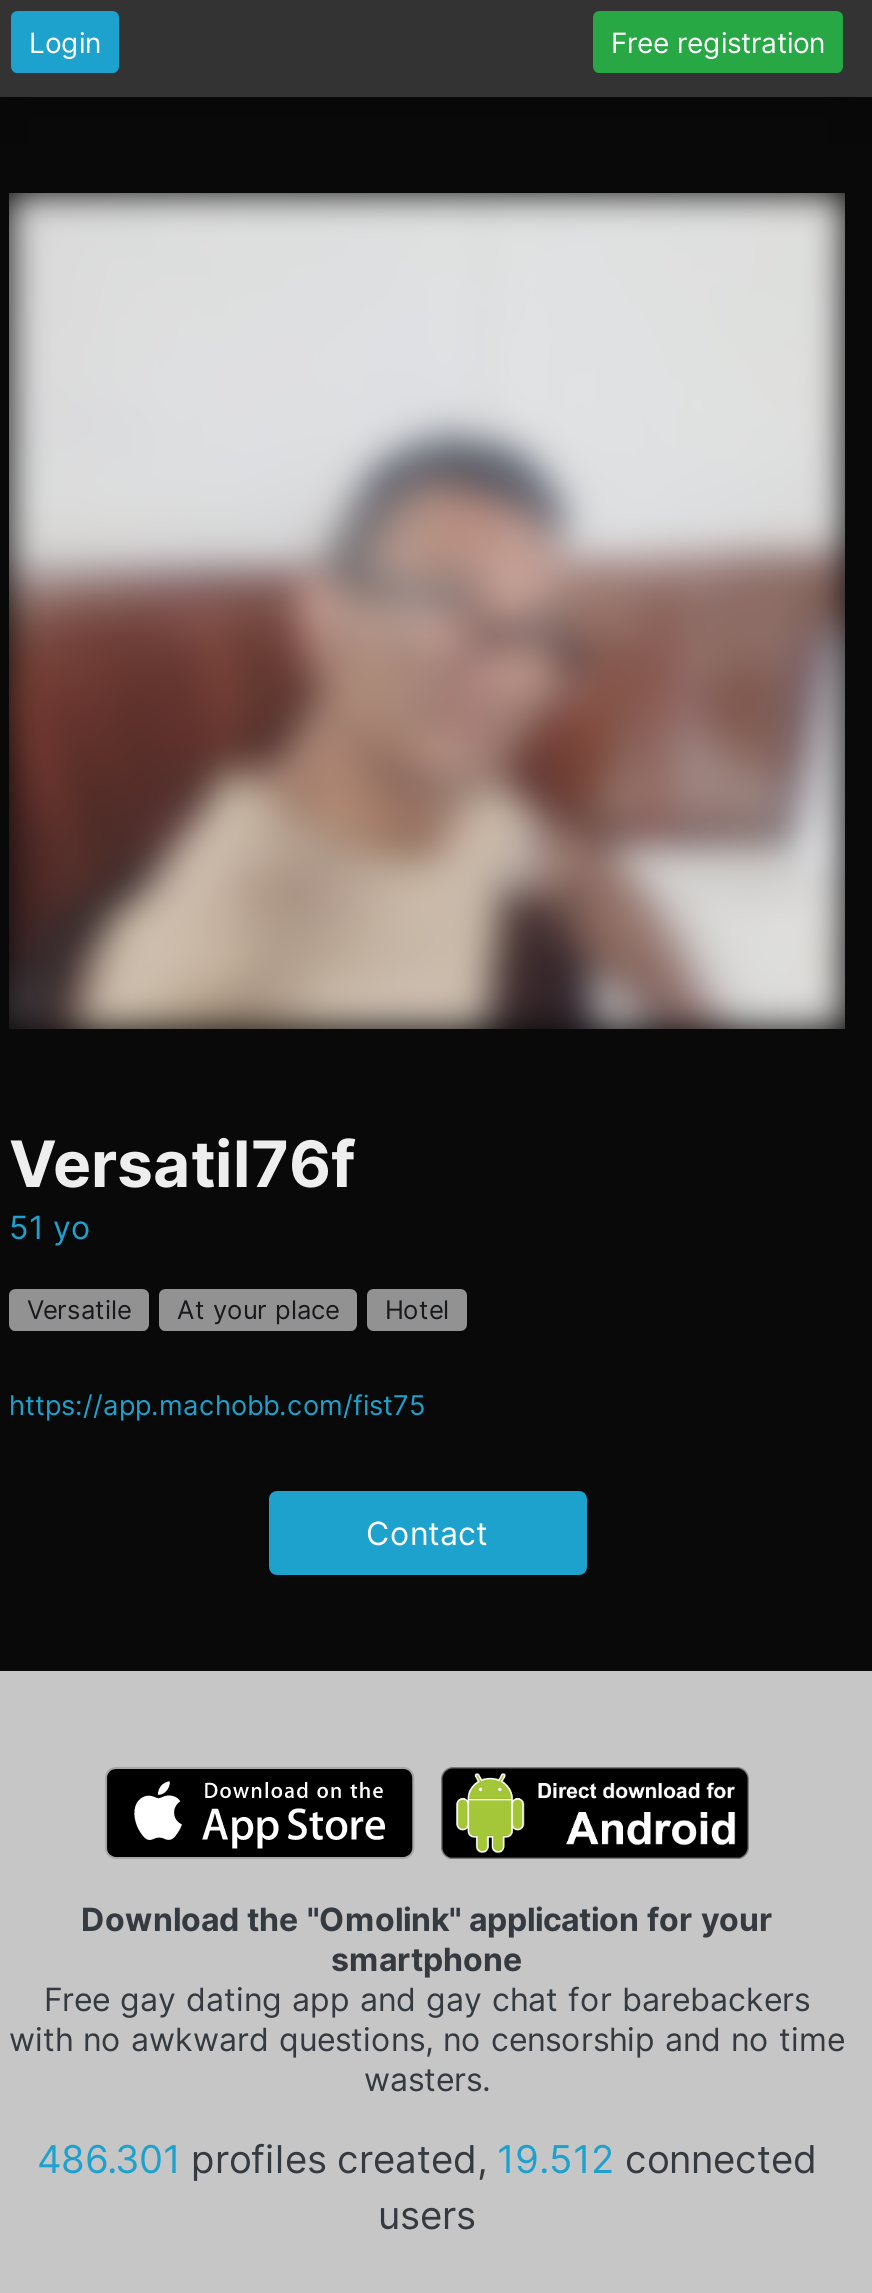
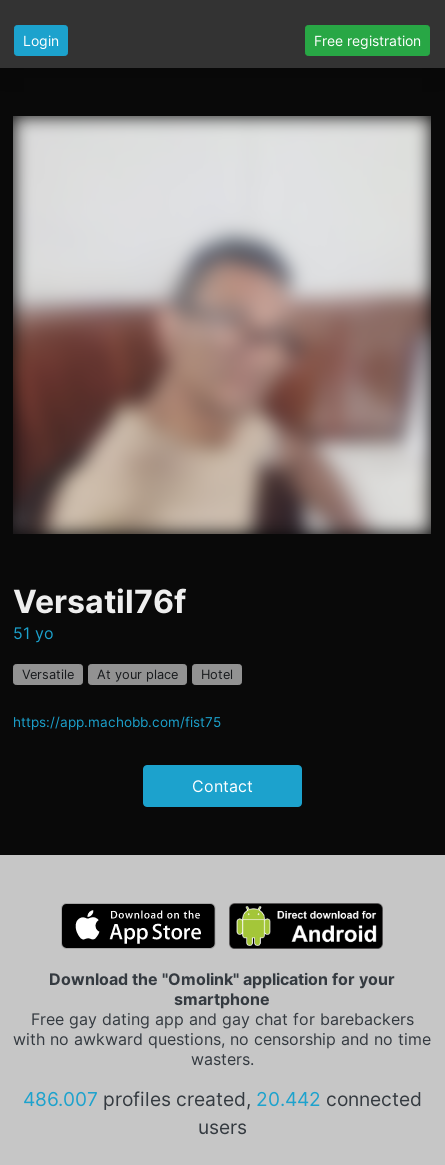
- 486.301 profiles created, 19.512 connected
+ 486.007 profiles created, 20.442 connected
